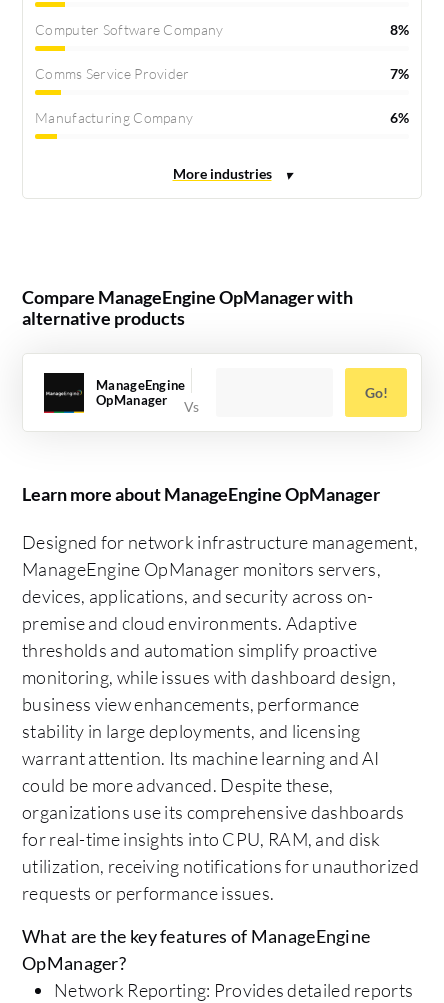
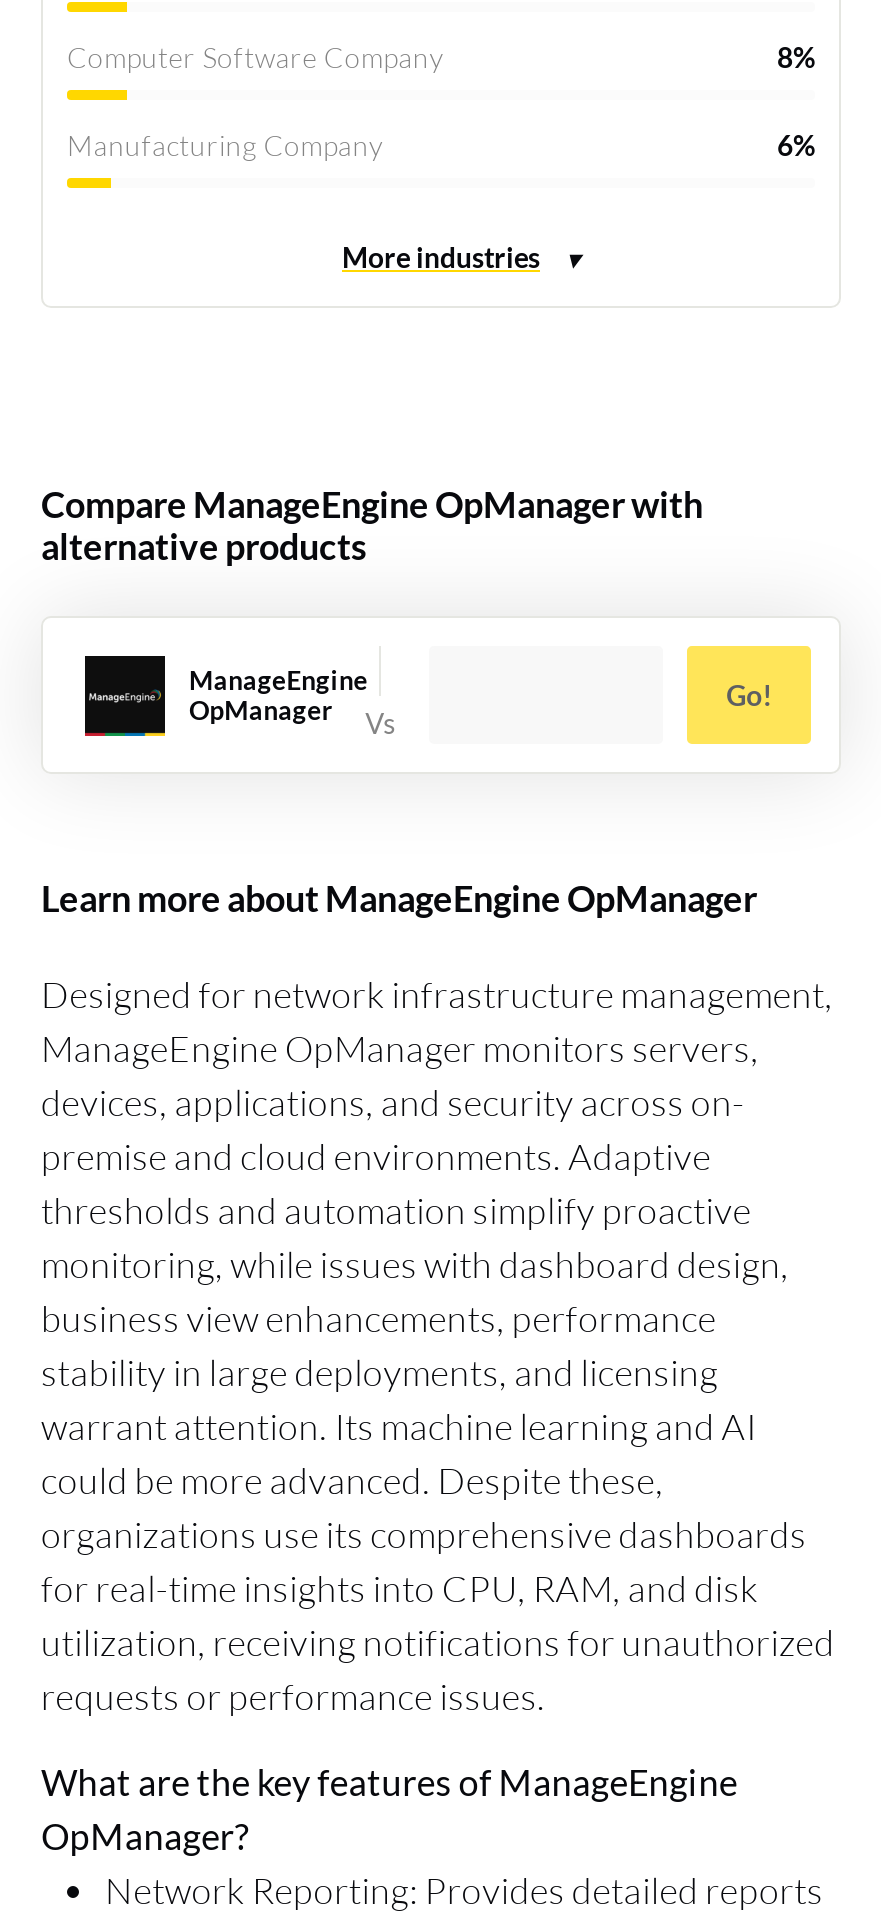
- Comms Service Provider
- 7%
